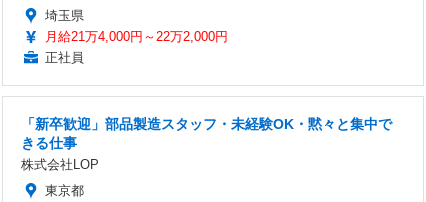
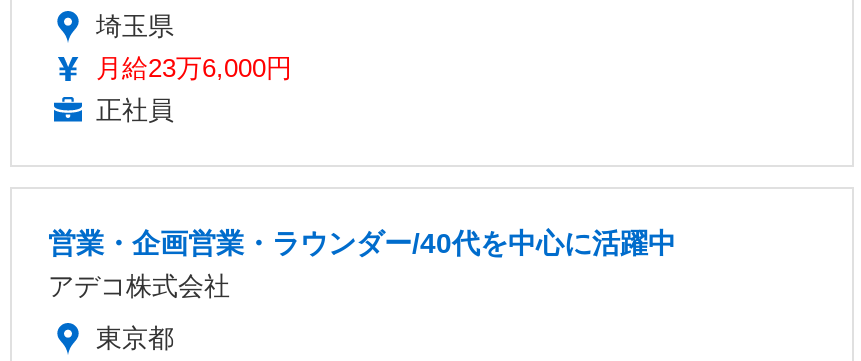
- 月給21万4,000円～22万2,000円
+ 月給23万6,000円

- 「新卒歓迎」部品製造スタッフ・未経験OK・黙々と集中で
- きる仕事
- 株式会社LOP
+ 営業・企画営業・ラウンダー/40代を中心に活躍中
+ アデコ株式会社
